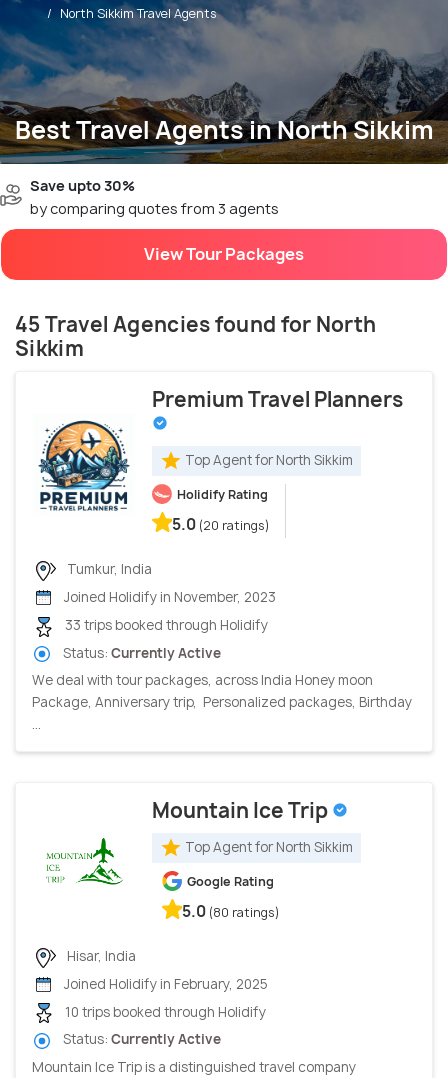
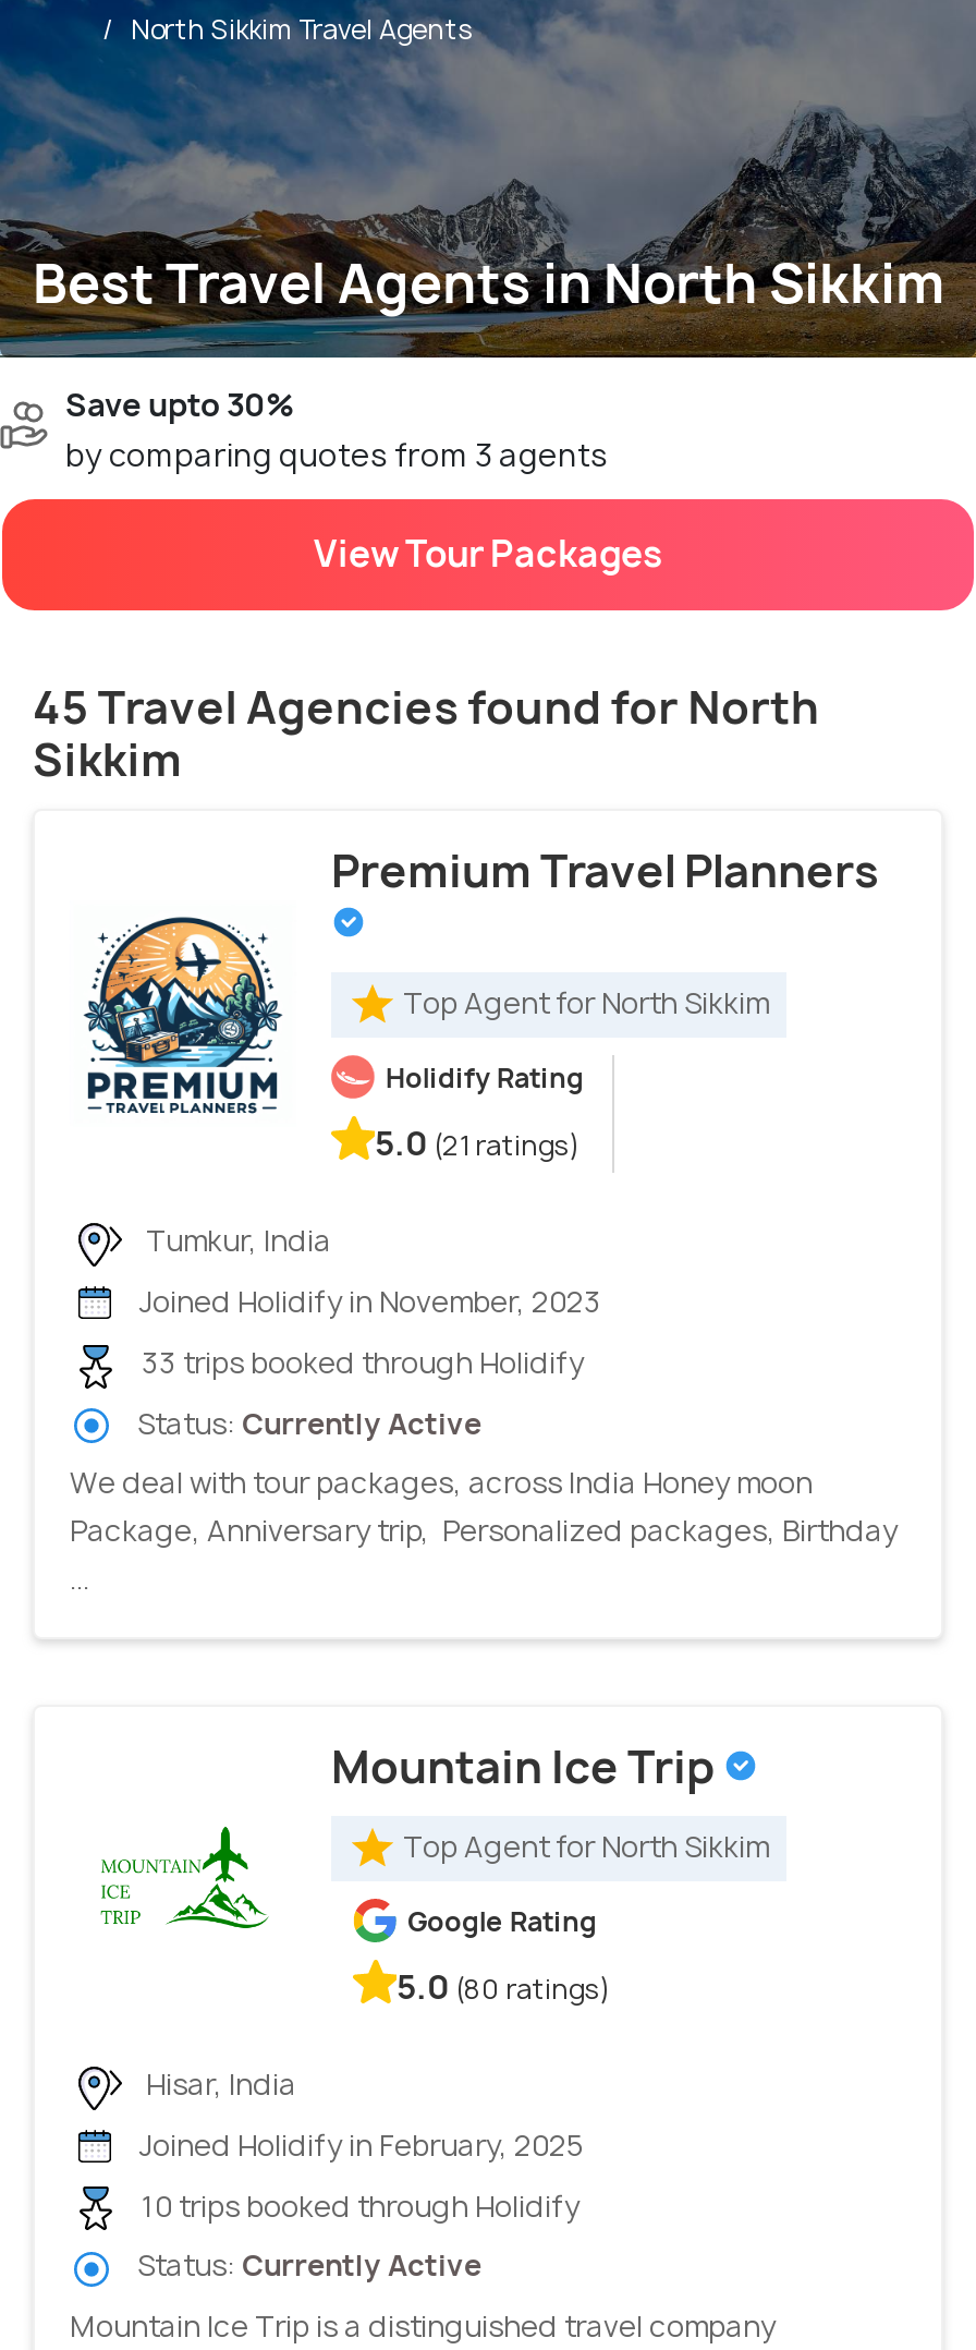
- 5.0 (20 ratings)
+ 5.0 (21 ratings)
